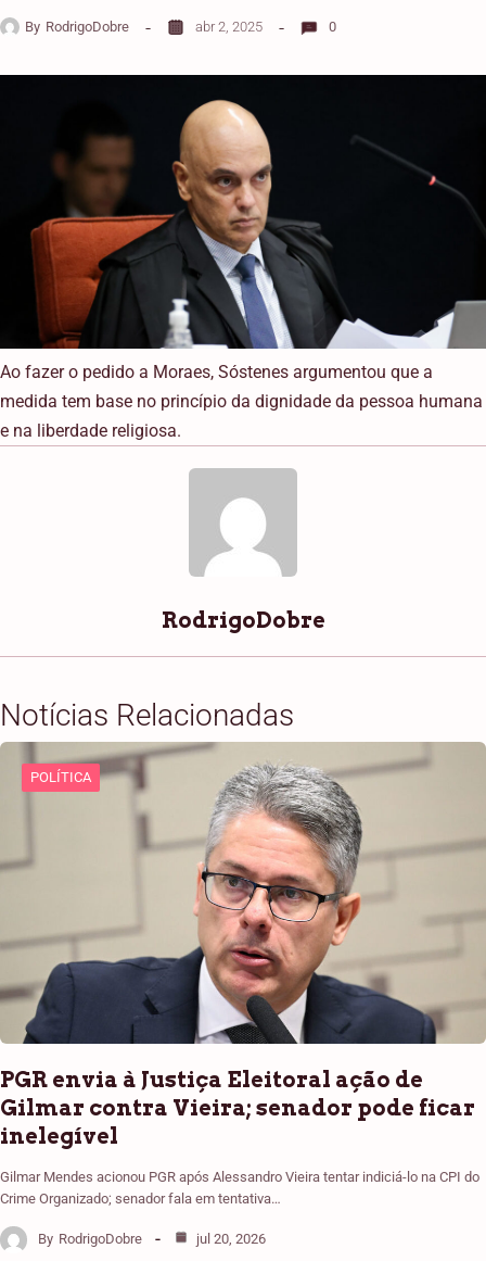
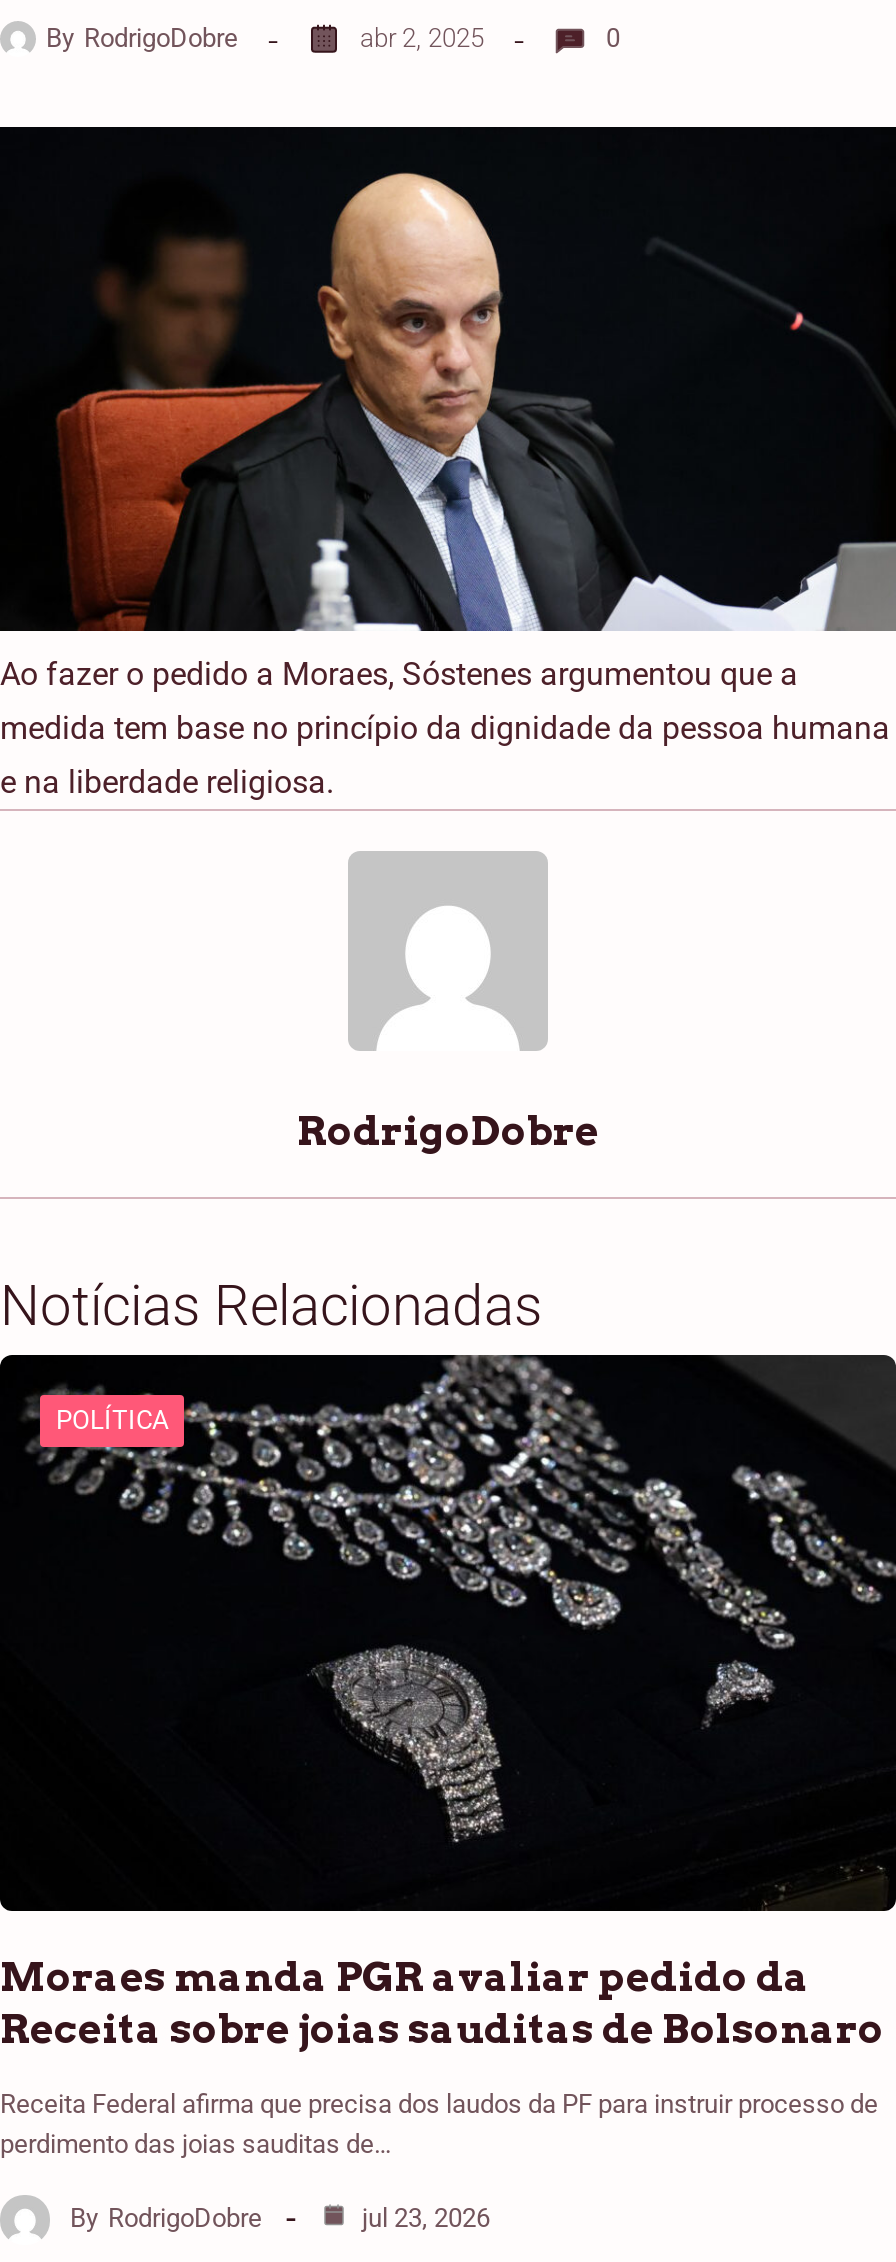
- [image]
- PGR envia à Justiça Eleitoral ação de
- Gilmar contra Vieira; senador pode ficar
- inelegível
+ [image]
+ Moraes manda PGR avaliar pedido da
+ Receita sobre joias sauditas de Bolsonaro

- Gilmar Mendes acionou PGR após Alessandro Vieira tentar indiciá-lo na CPI do
- Crime Organizado; senador fala em tentativa…
+ Receita Federal afirma que precisa dos laudos da PF para instruir processo de
+ perdimento das joias sauditas de…

- jul 20, 2026
+ jul 23, 2026
